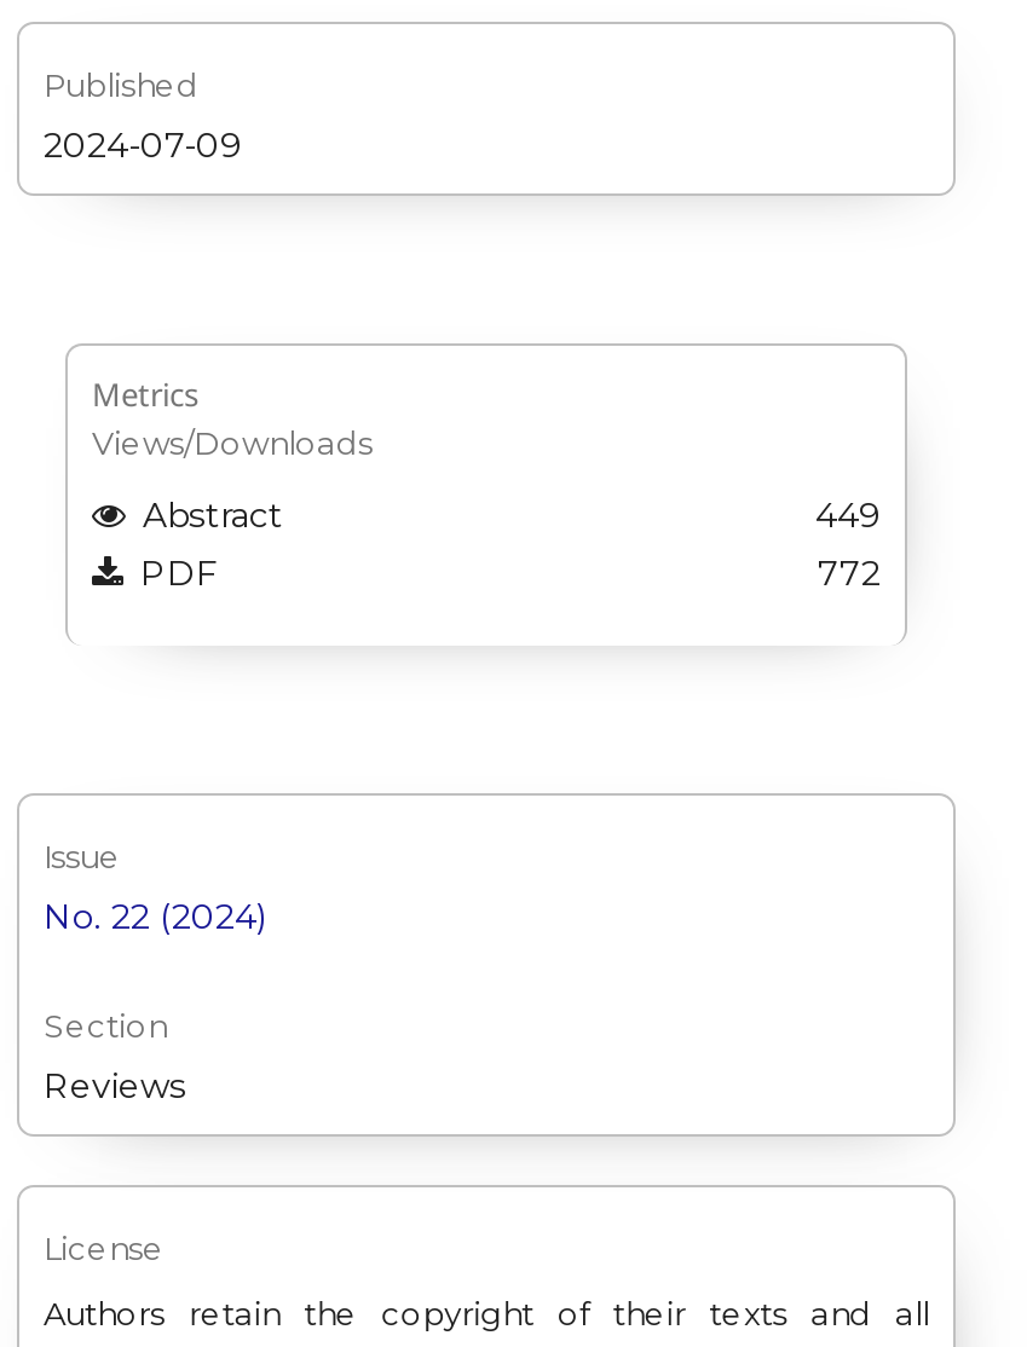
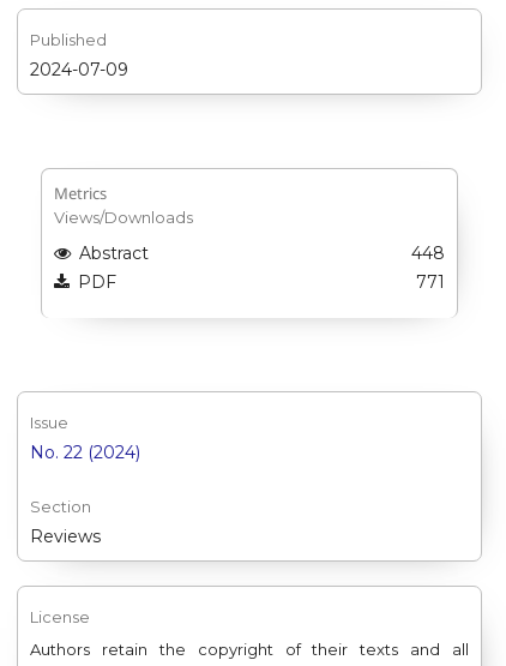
- 449
+ 448

- 772
+ 771
